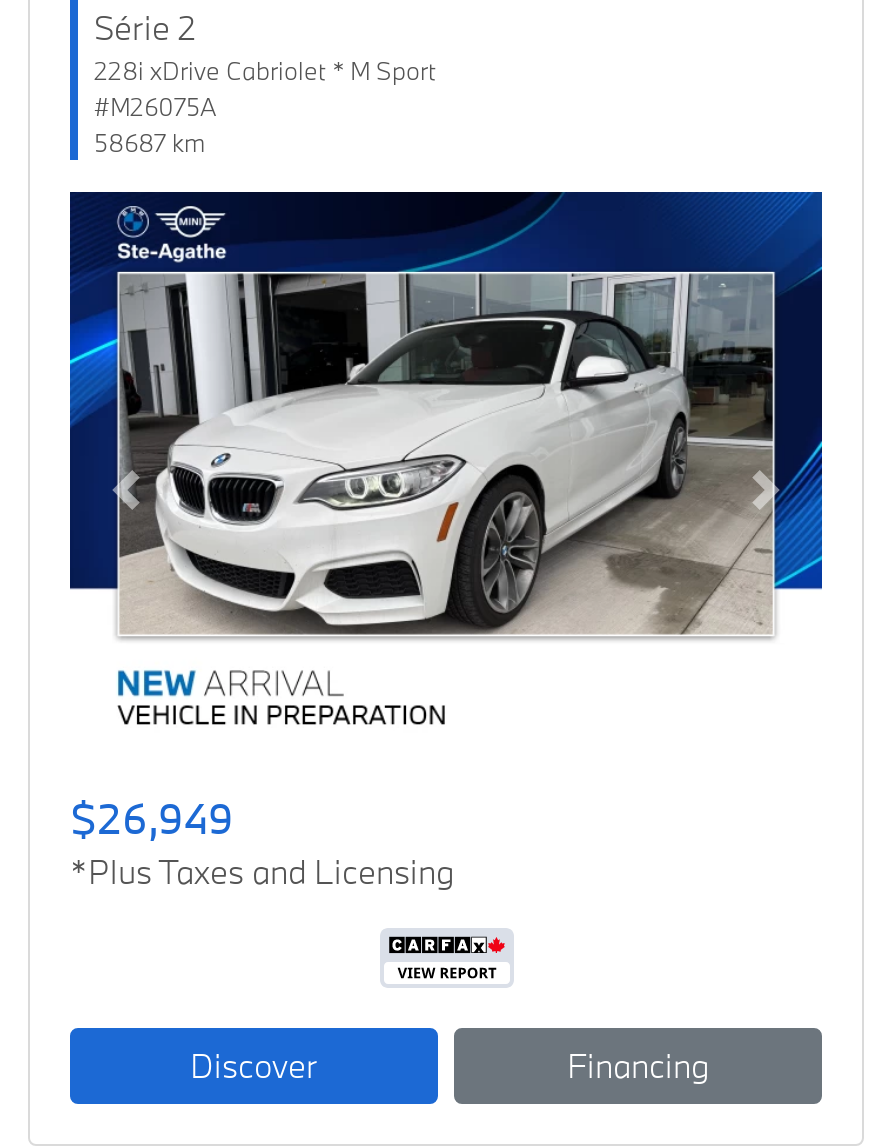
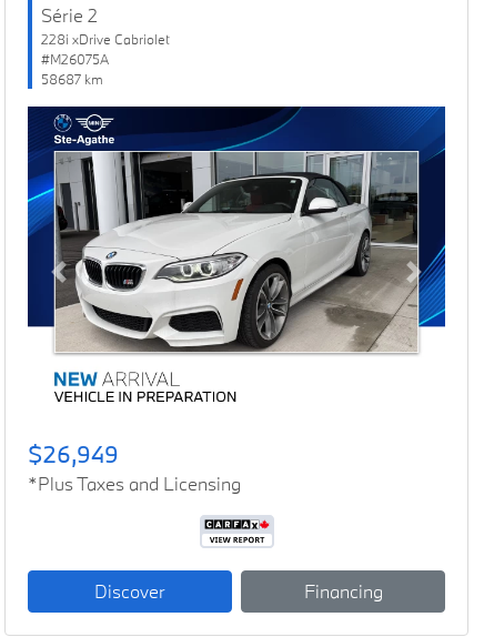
- 228i xDrive Cabriolet * M Sport
+ 228i xDrive Cabriolet
